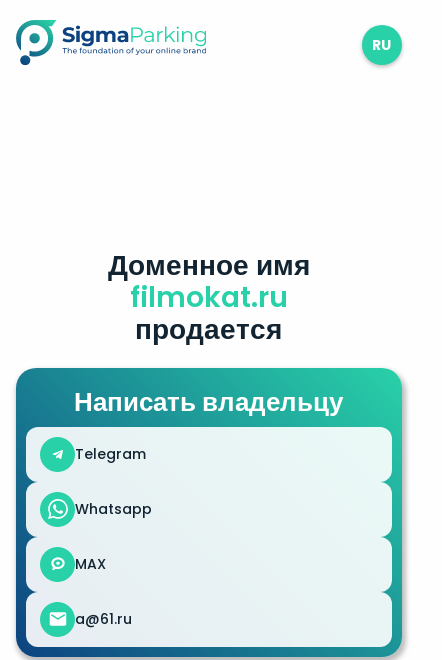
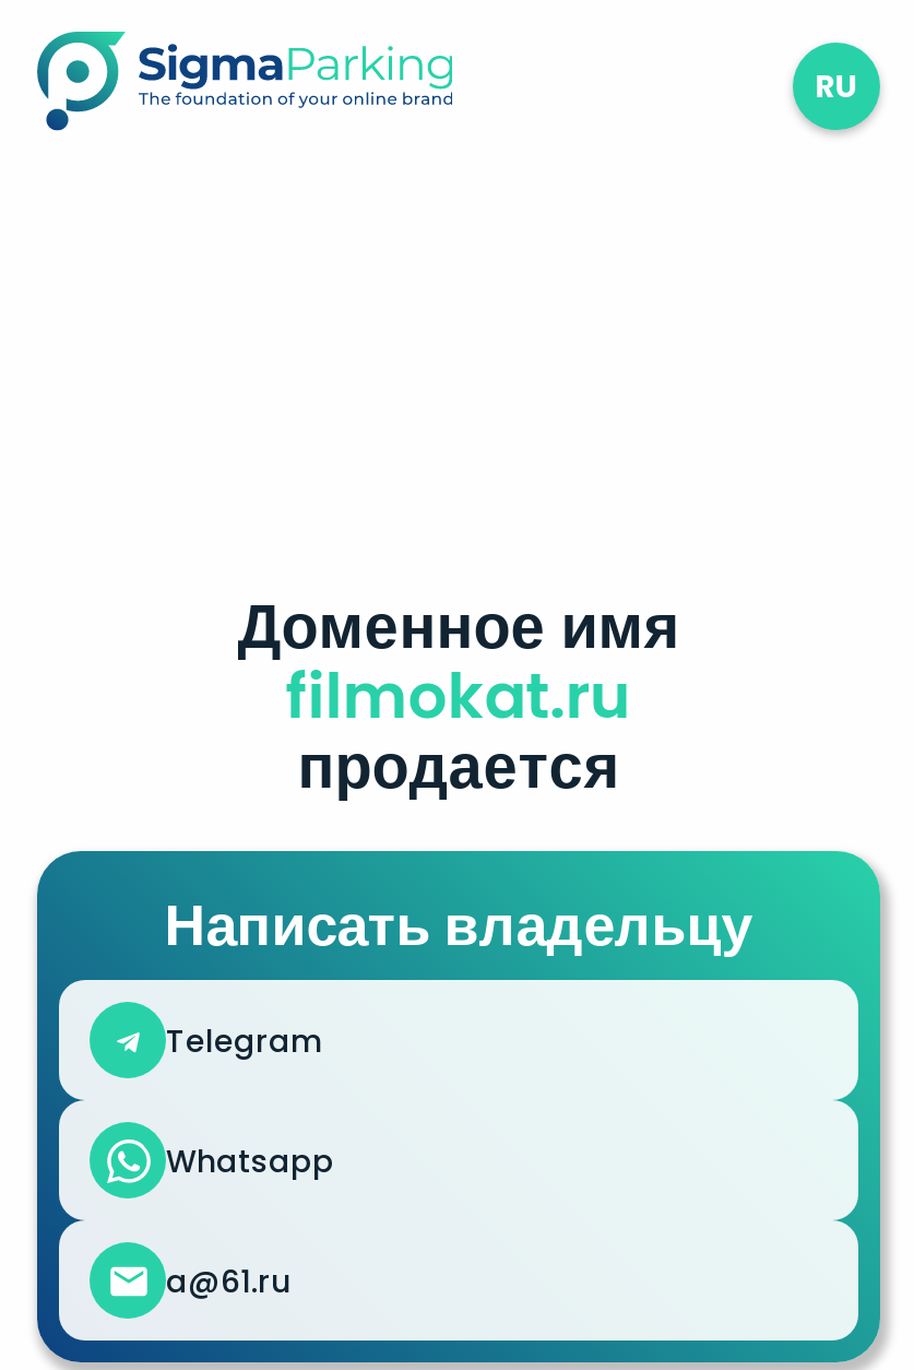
moved down: Доменное имя | filmokat.ru | продается | Написать владельцу | Telegram | Whatsapp

- MAX
